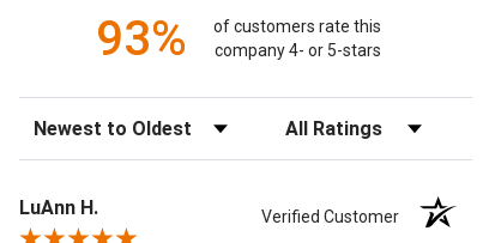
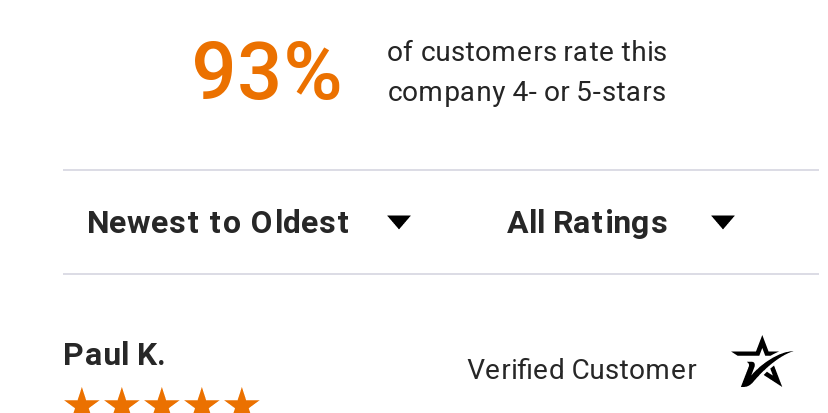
- LuAnn H.
+ Paul K.
